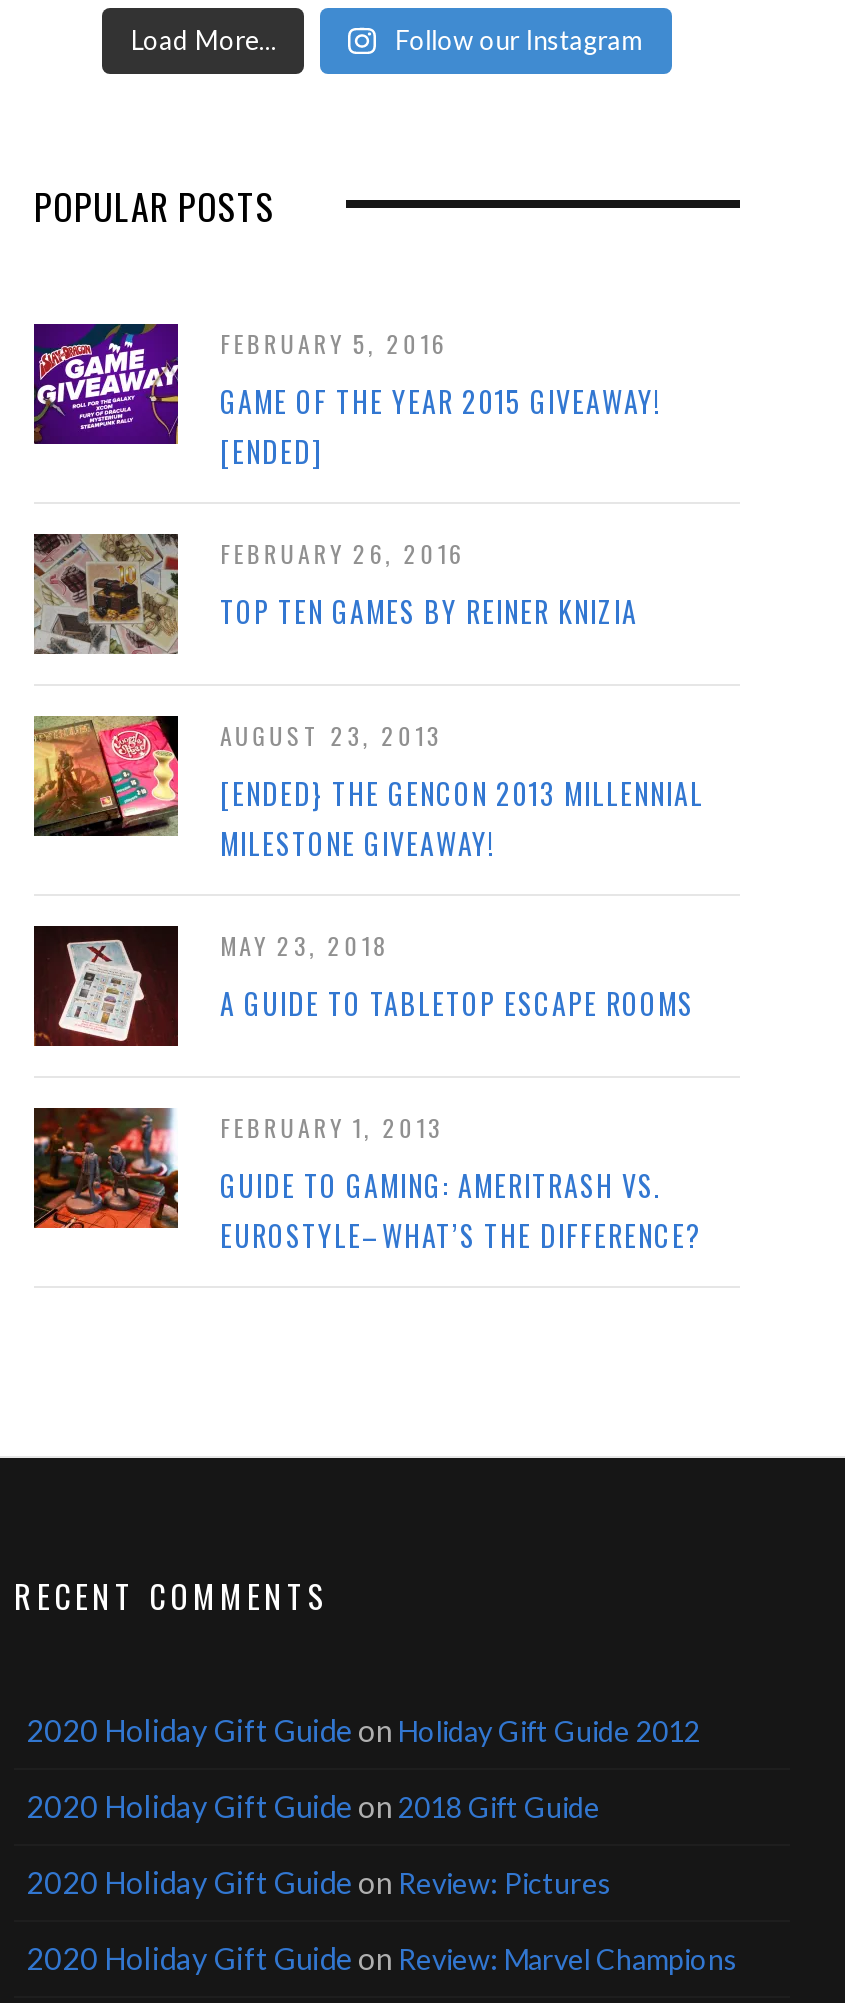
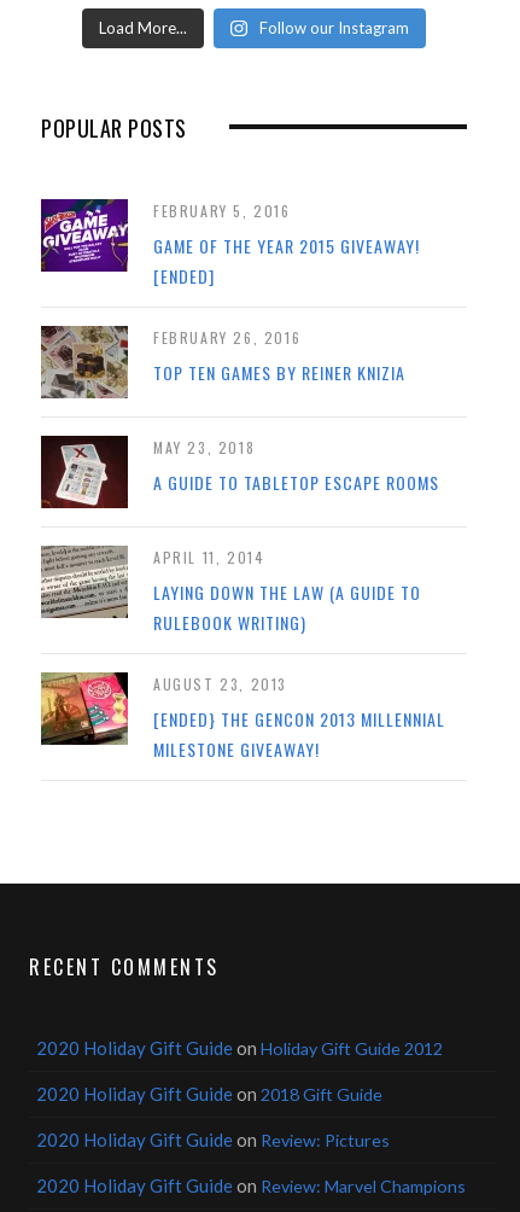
+ [image]
+ APRIL 11, 2014
+ LAYING DOWN THE LAW (A GUIDE TO
+ RULEBOOK WRITING)

moved down: [image] | AUGUST 23, 2013 | [ENDED} THE GENCON 2013 MILLENNIAL | MILESTONE GIVEAWAY!

moved up: [image] | MAY 23, 2018 | A GUIDE TO TABLETOP ESCAPE ROOMS

- [image]
- FEBRUARY 1, 2013
- GUIDE TO GAMING: AMERITRASH VS.
- EUROSTYLE–WHAT’S THE DIFFERENCE?
